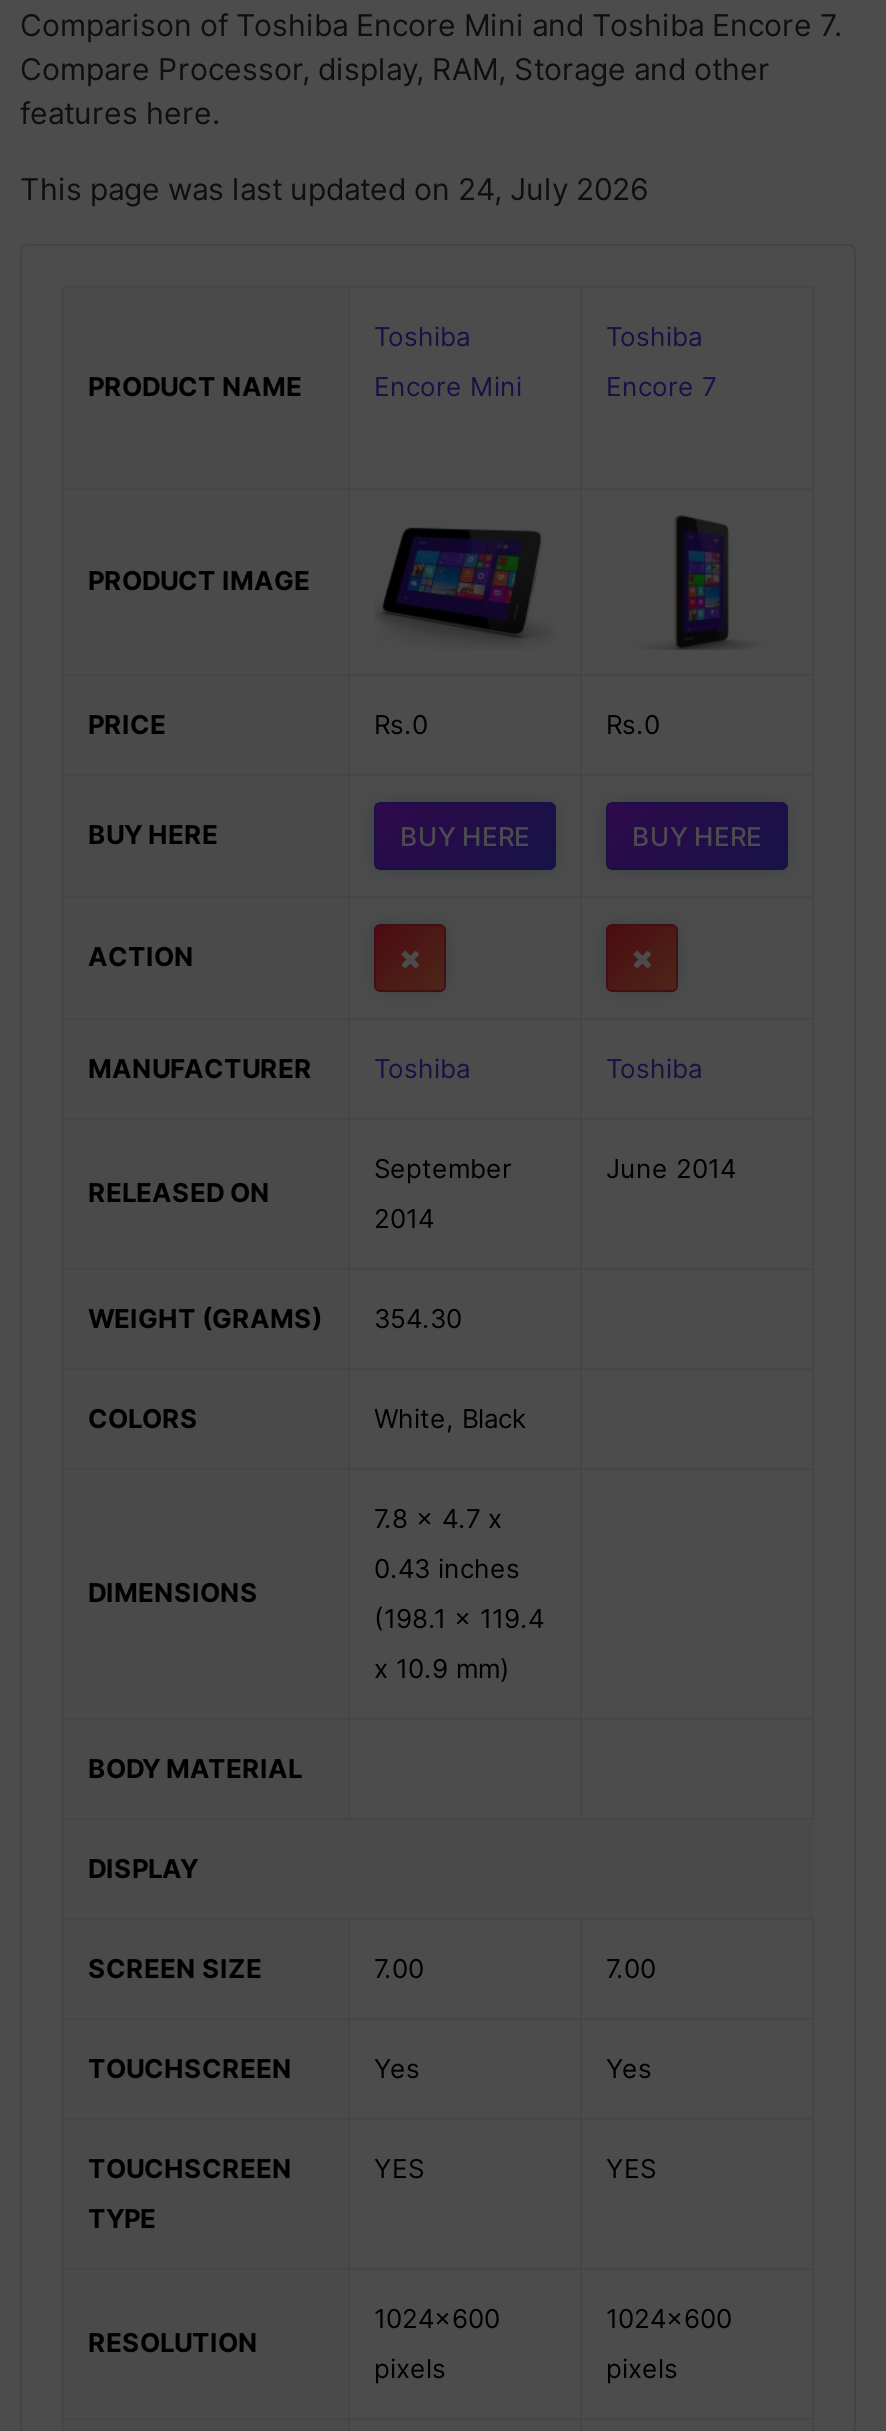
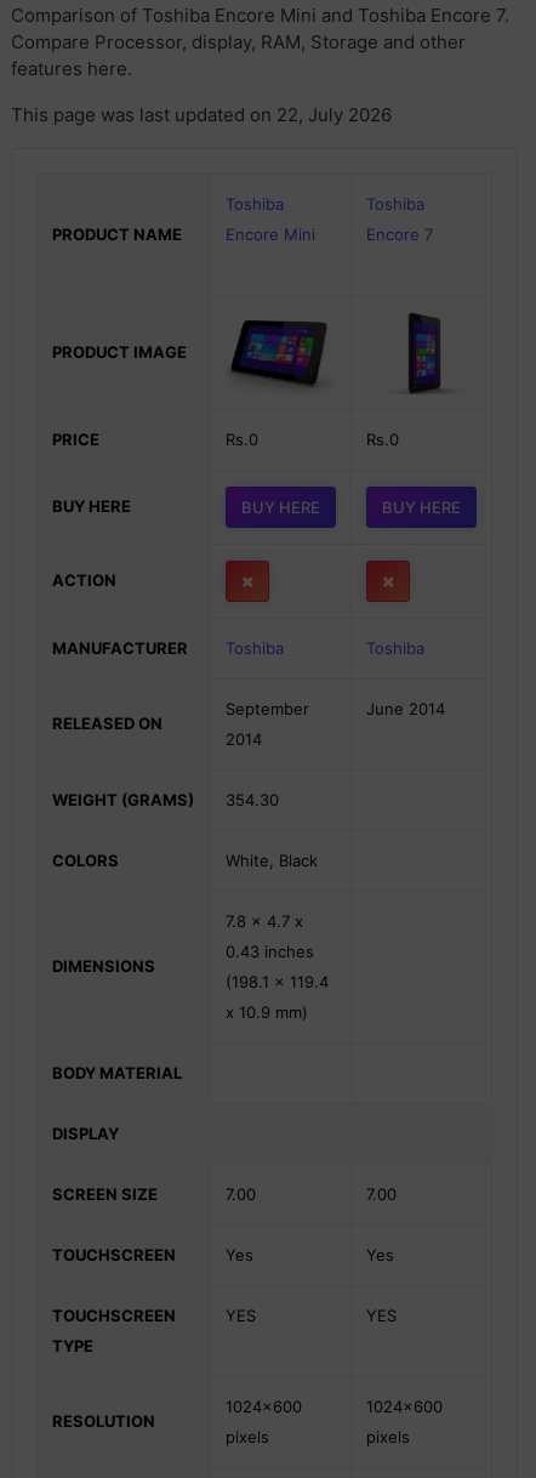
- This page was last updated on 24, July 2026
+ This page was last updated on 22, July 2026
